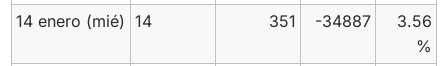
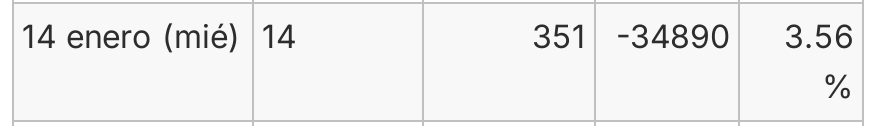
- 351 -34887 3.56
+ 351 -34890 3.56
